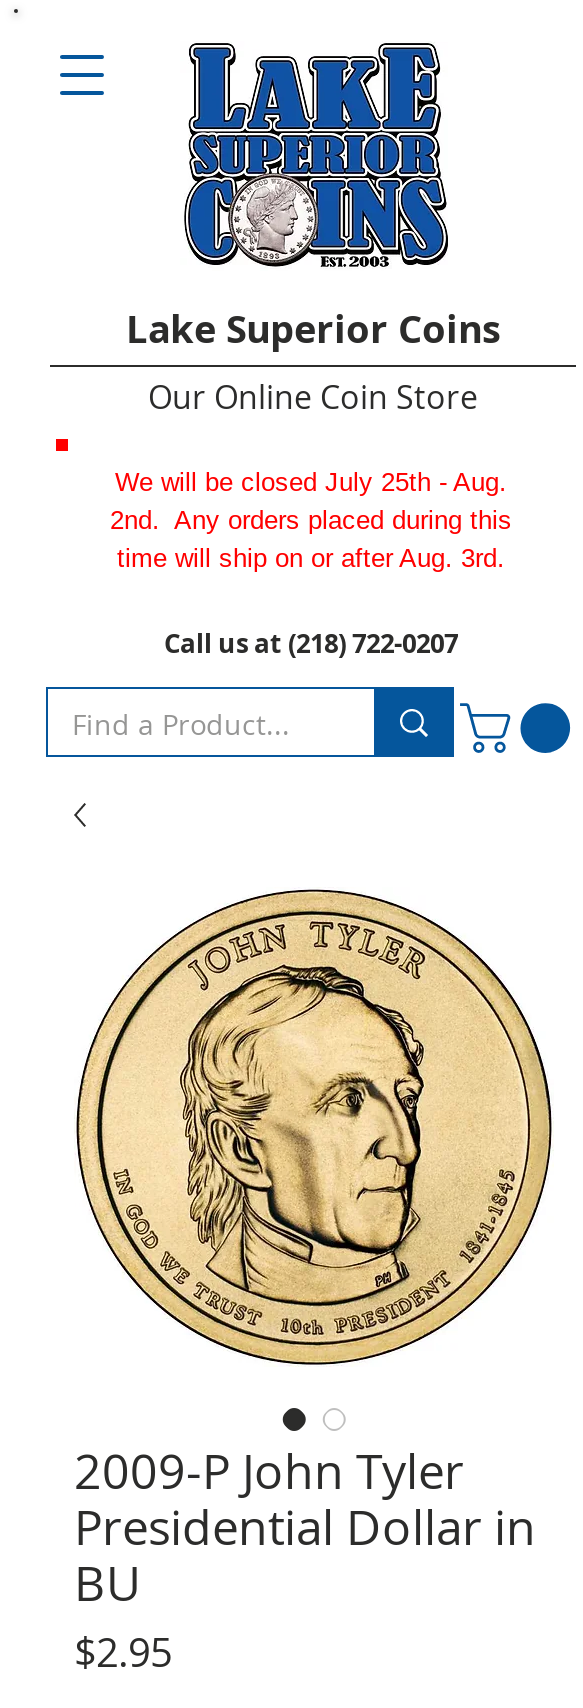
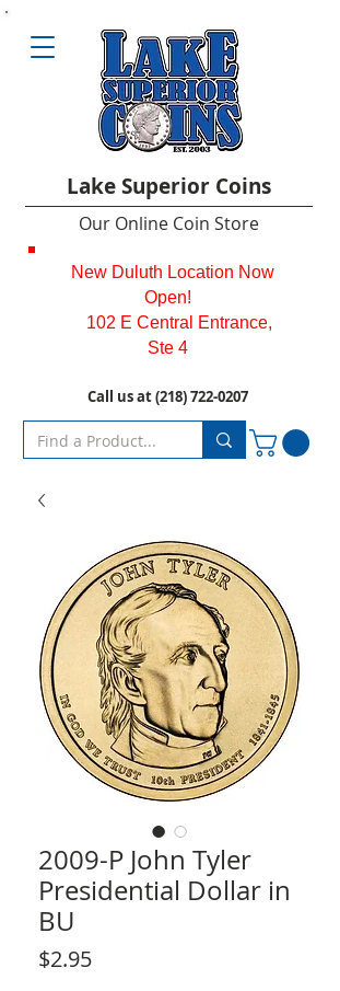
- We will be closed July 25th - Aug.
- 2nd. Any orders placed during this
- time will ship on or after Aug. 3rd.
+ New Duluth Location Now
+ Open!
+ 102 E Central Entrance,
+ Ste 4
